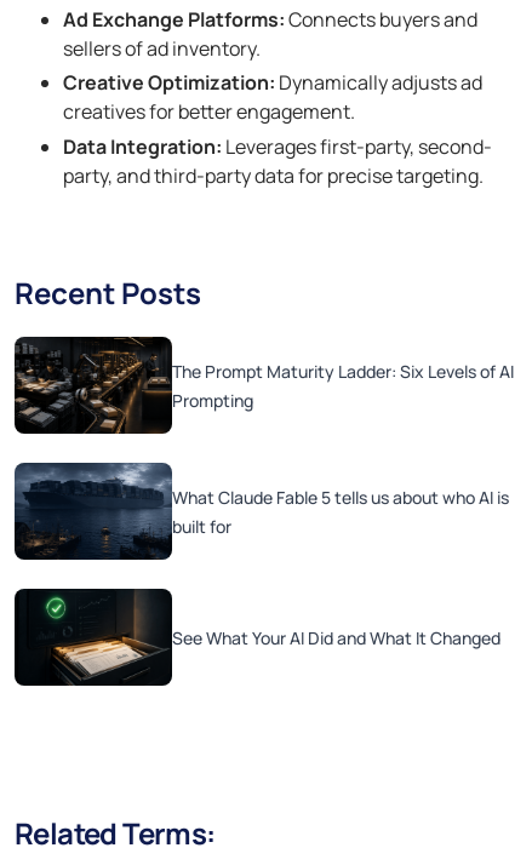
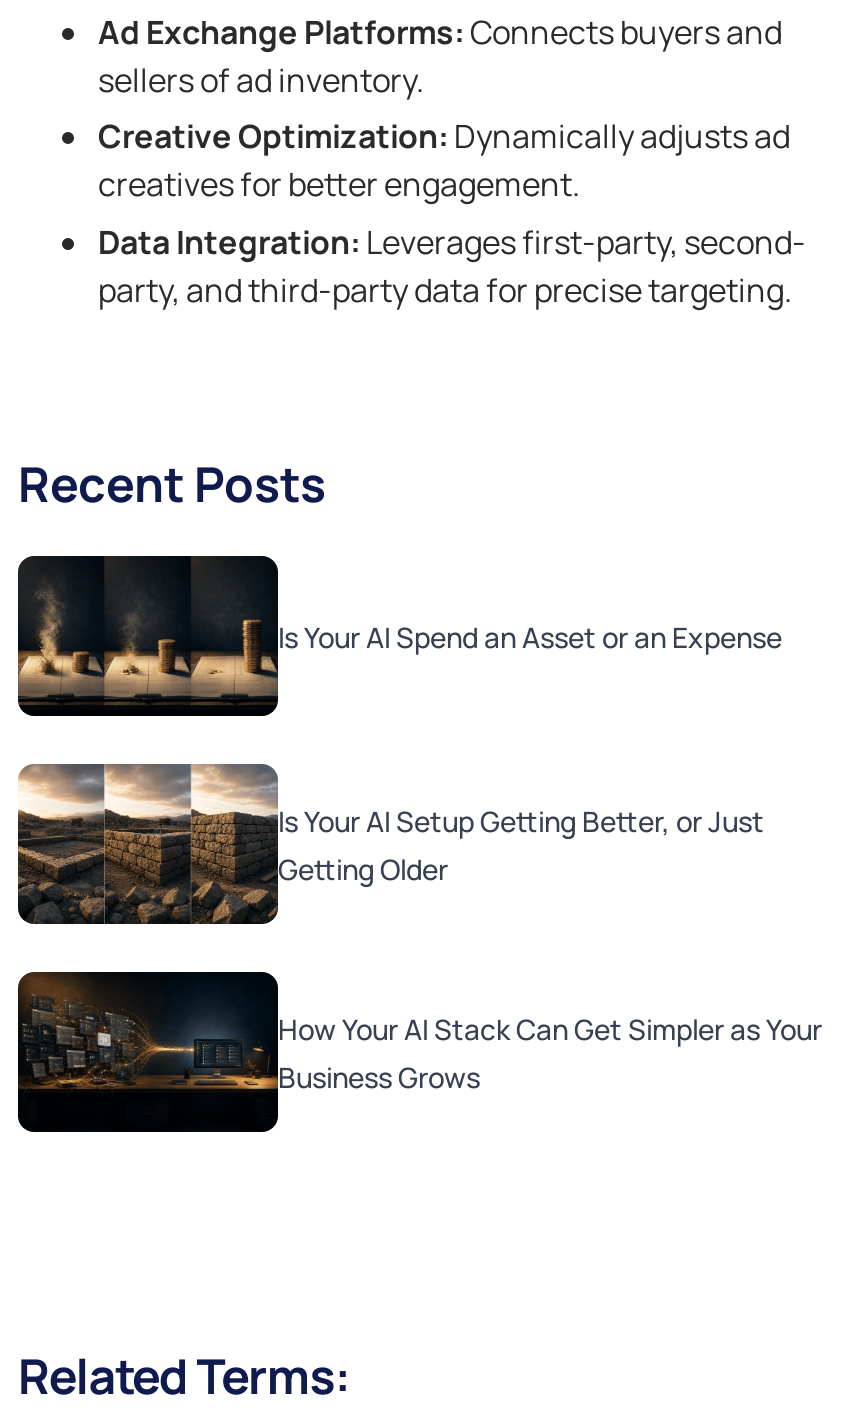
- [image]
- The Prompt Maturity Ladder: Six Levels of AI
- Prompting
+ [image]
+ Is Your AI Spend an Asset or an Expense

- [image]
- What Claude Fable 5 tells us about who AI is
- built for
+ [image]
+ Is Your AI Setup Getting Better, or Just
+ Getting Older

- [image]
- See What Your AI Did and What It Changed
+ [image]
+ How Your AI Stack Can Get Simpler as Your
+ Business Grows
